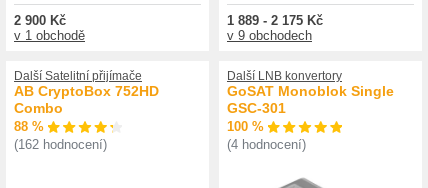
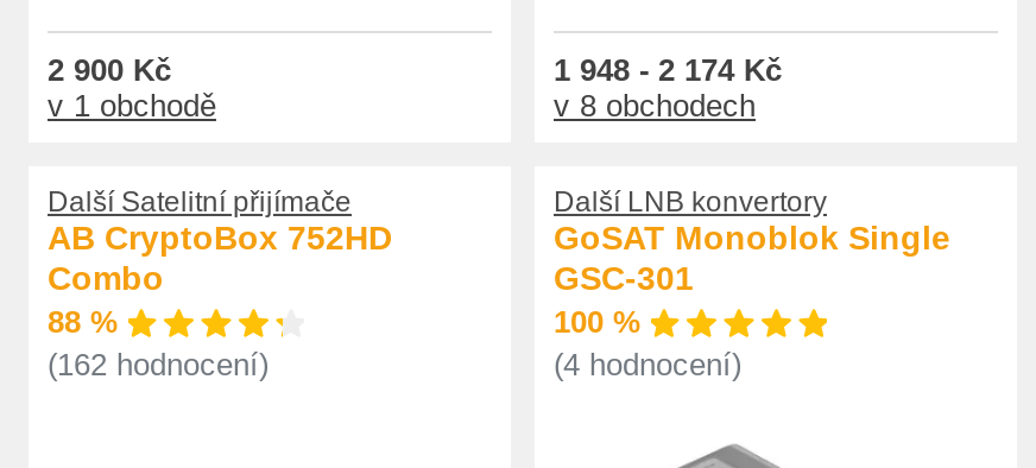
- 1 889 - 2 175 Kč
+ 1 948 - 2 174 Kč

- v 9 obchodech
+ v 8 obchodech
